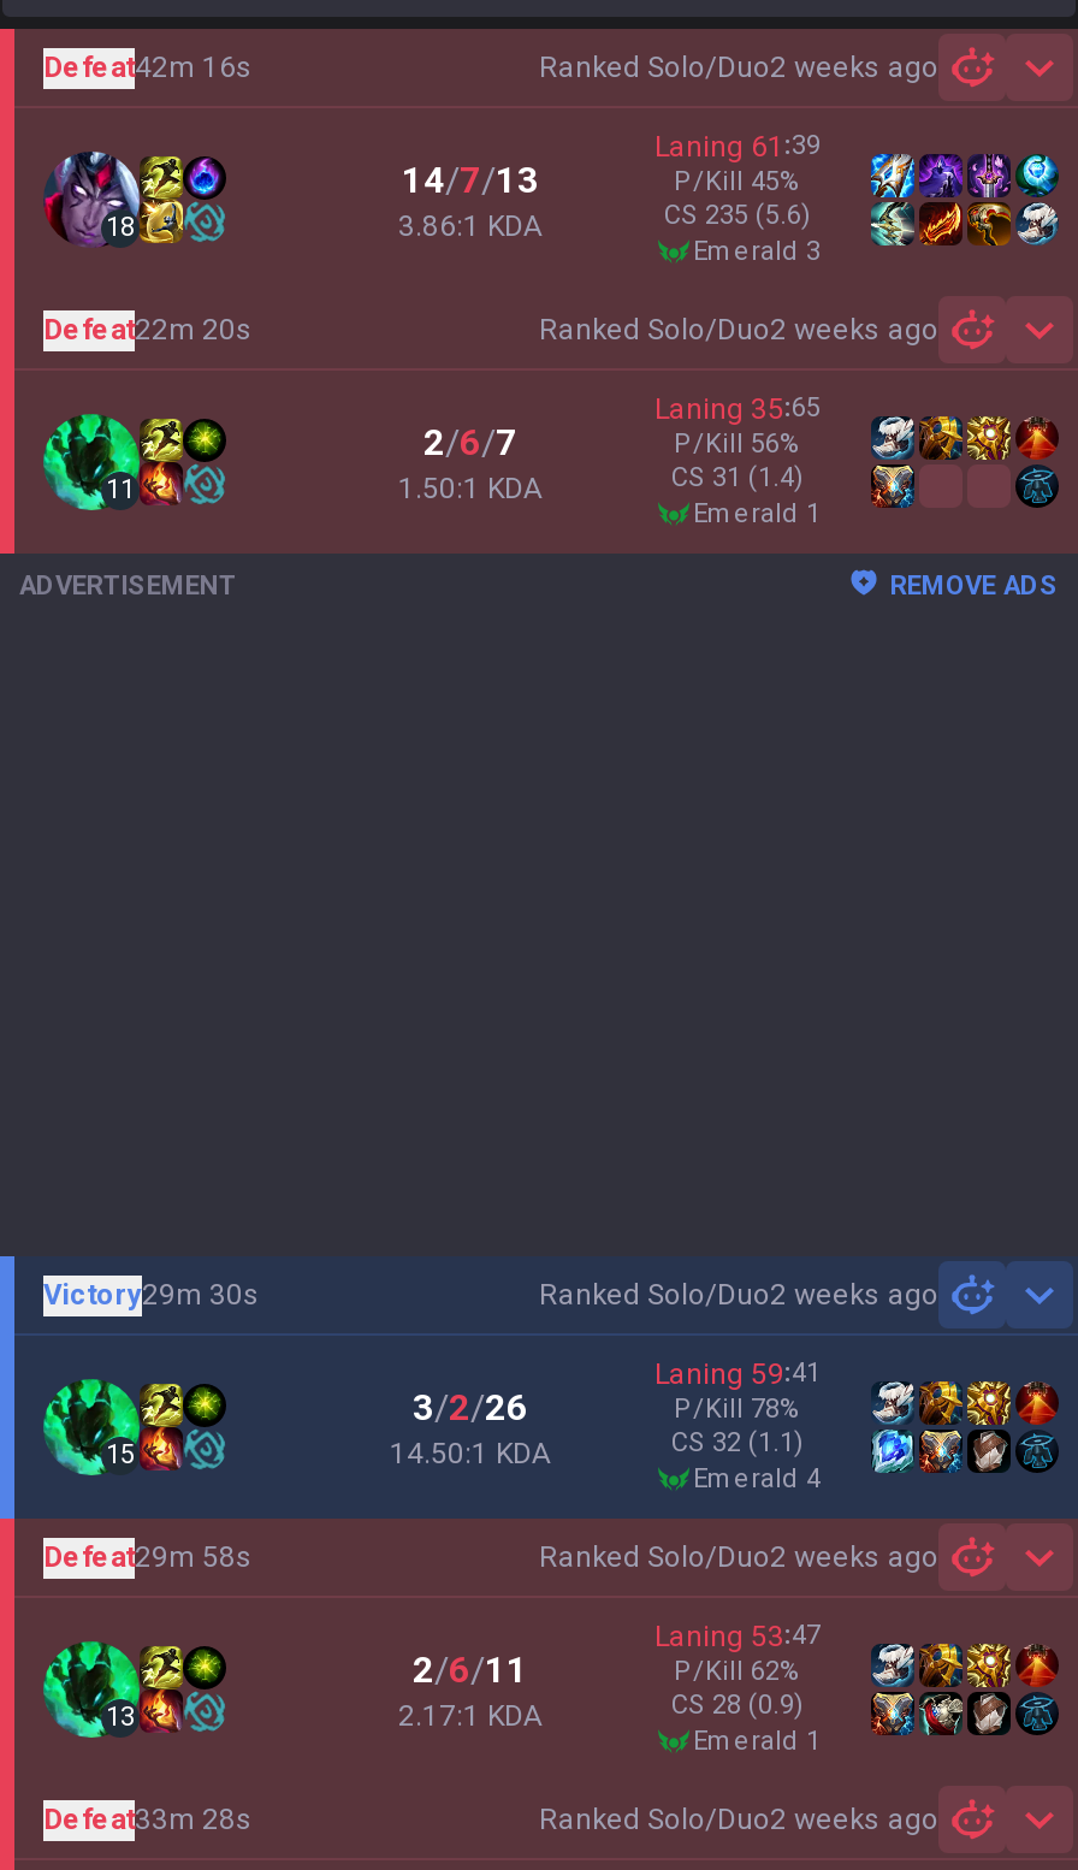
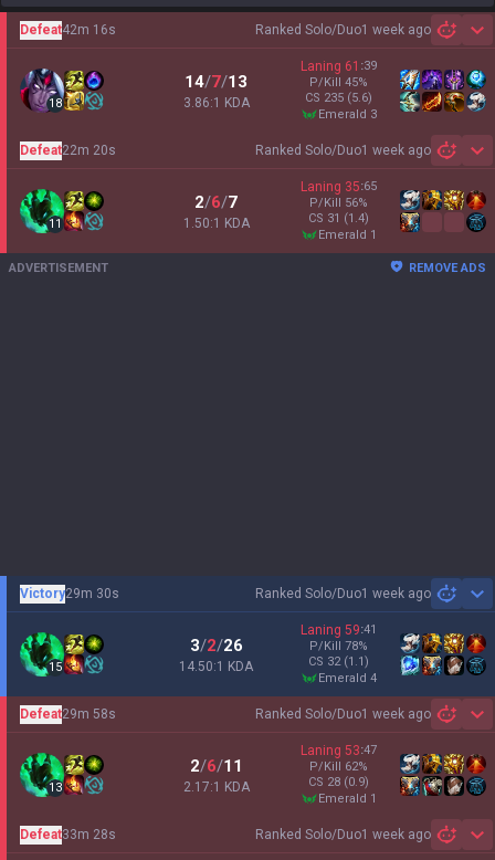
- Ranked Solo/Duo2 weeks ago
+ Ranked Solo/Duo1 week ago

- Ranked Solo/Duo2 weeks ago
+ Ranked Solo/Duo1 week ago

- Ranked Solo/Duo2 weeks ago
+ Ranked Solo/Duo1 week ago

- Ranked Solo/Duo2 weeks ago
+ Ranked Solo/Duo1 week ago

- Ranked Solo/Duo2 weeks ago
+ Ranked Solo/Duo1 week ago
